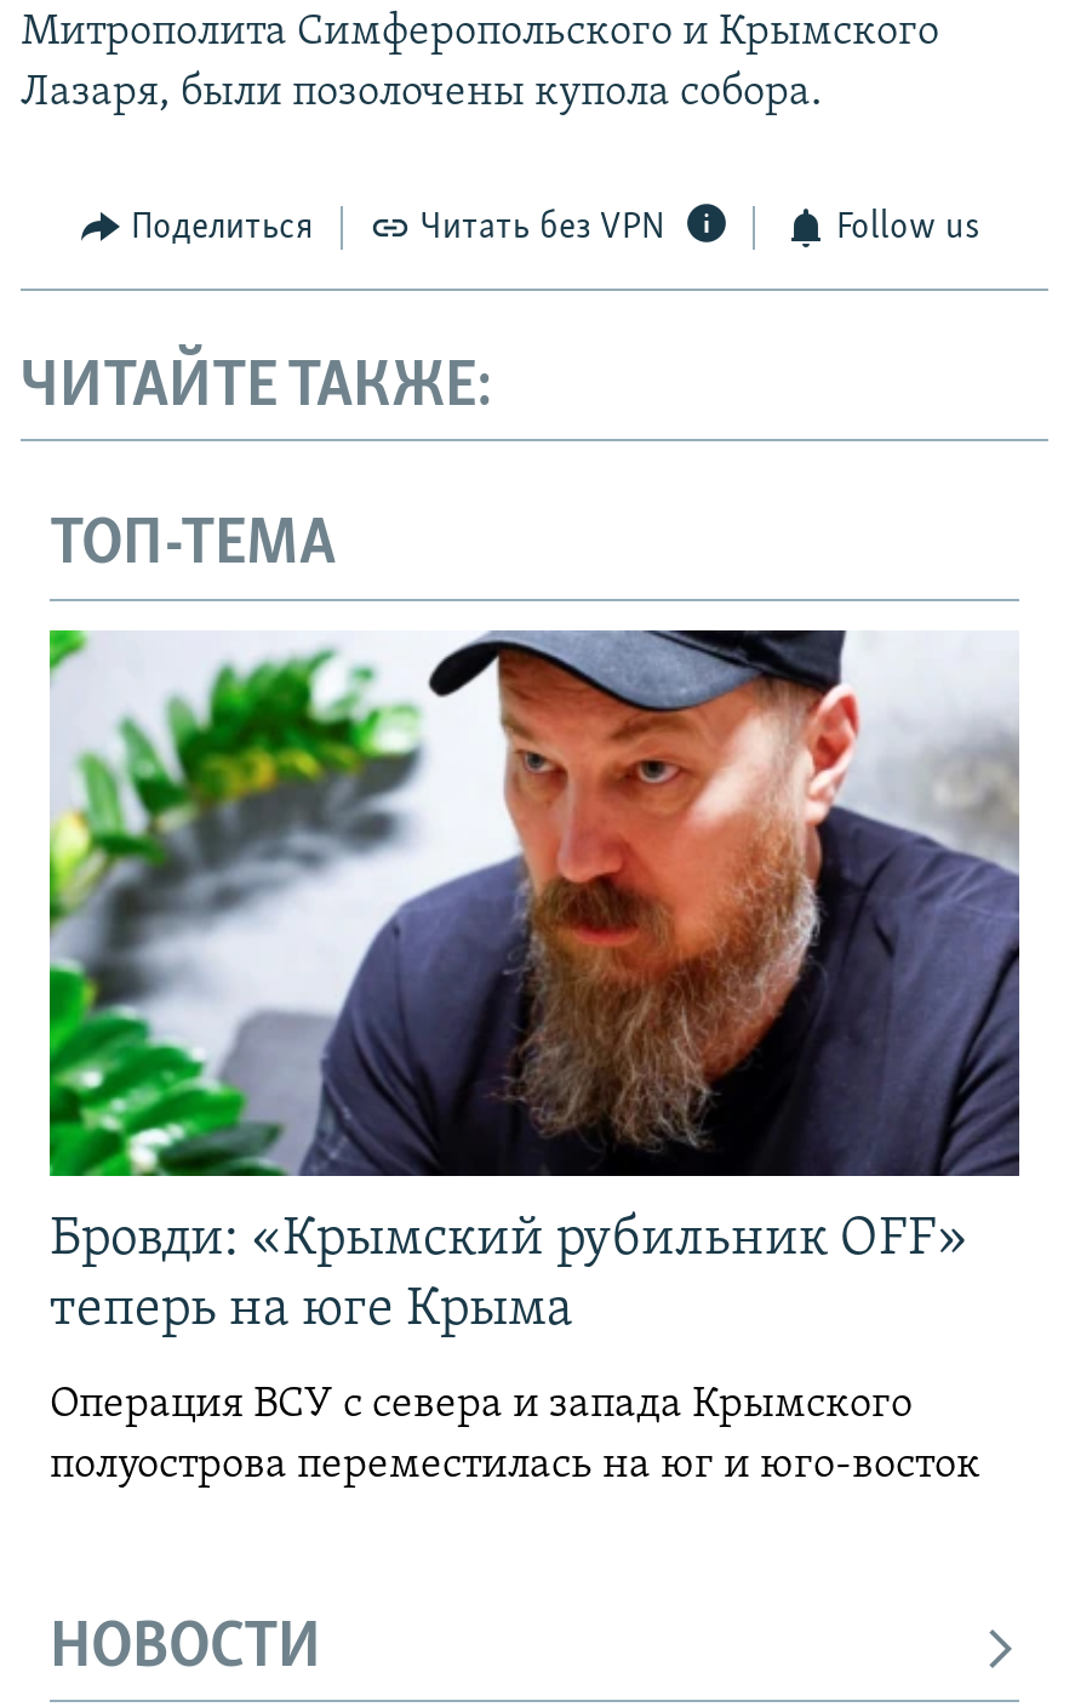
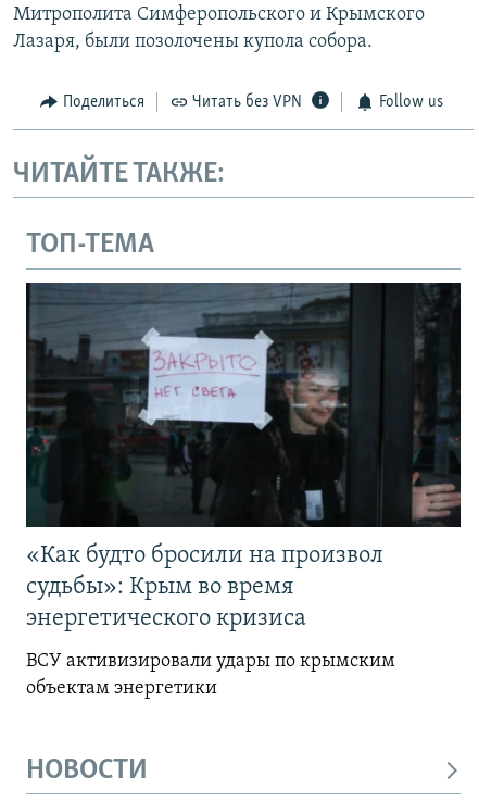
- [image]
- Бровди: «Крымский рубильник OFF»
- теперь на юге Крыма
+ [image]
+ «Как будто бросили на произвол
+ судьбы»: Крым во время
+ энергетического кризиса

- Операция ВСУ с севера и запада Крымского
- полуострова переместилась на юг и юго-восток
+ ВСУ активизировали удары по крымским
+ объектам энергетики
